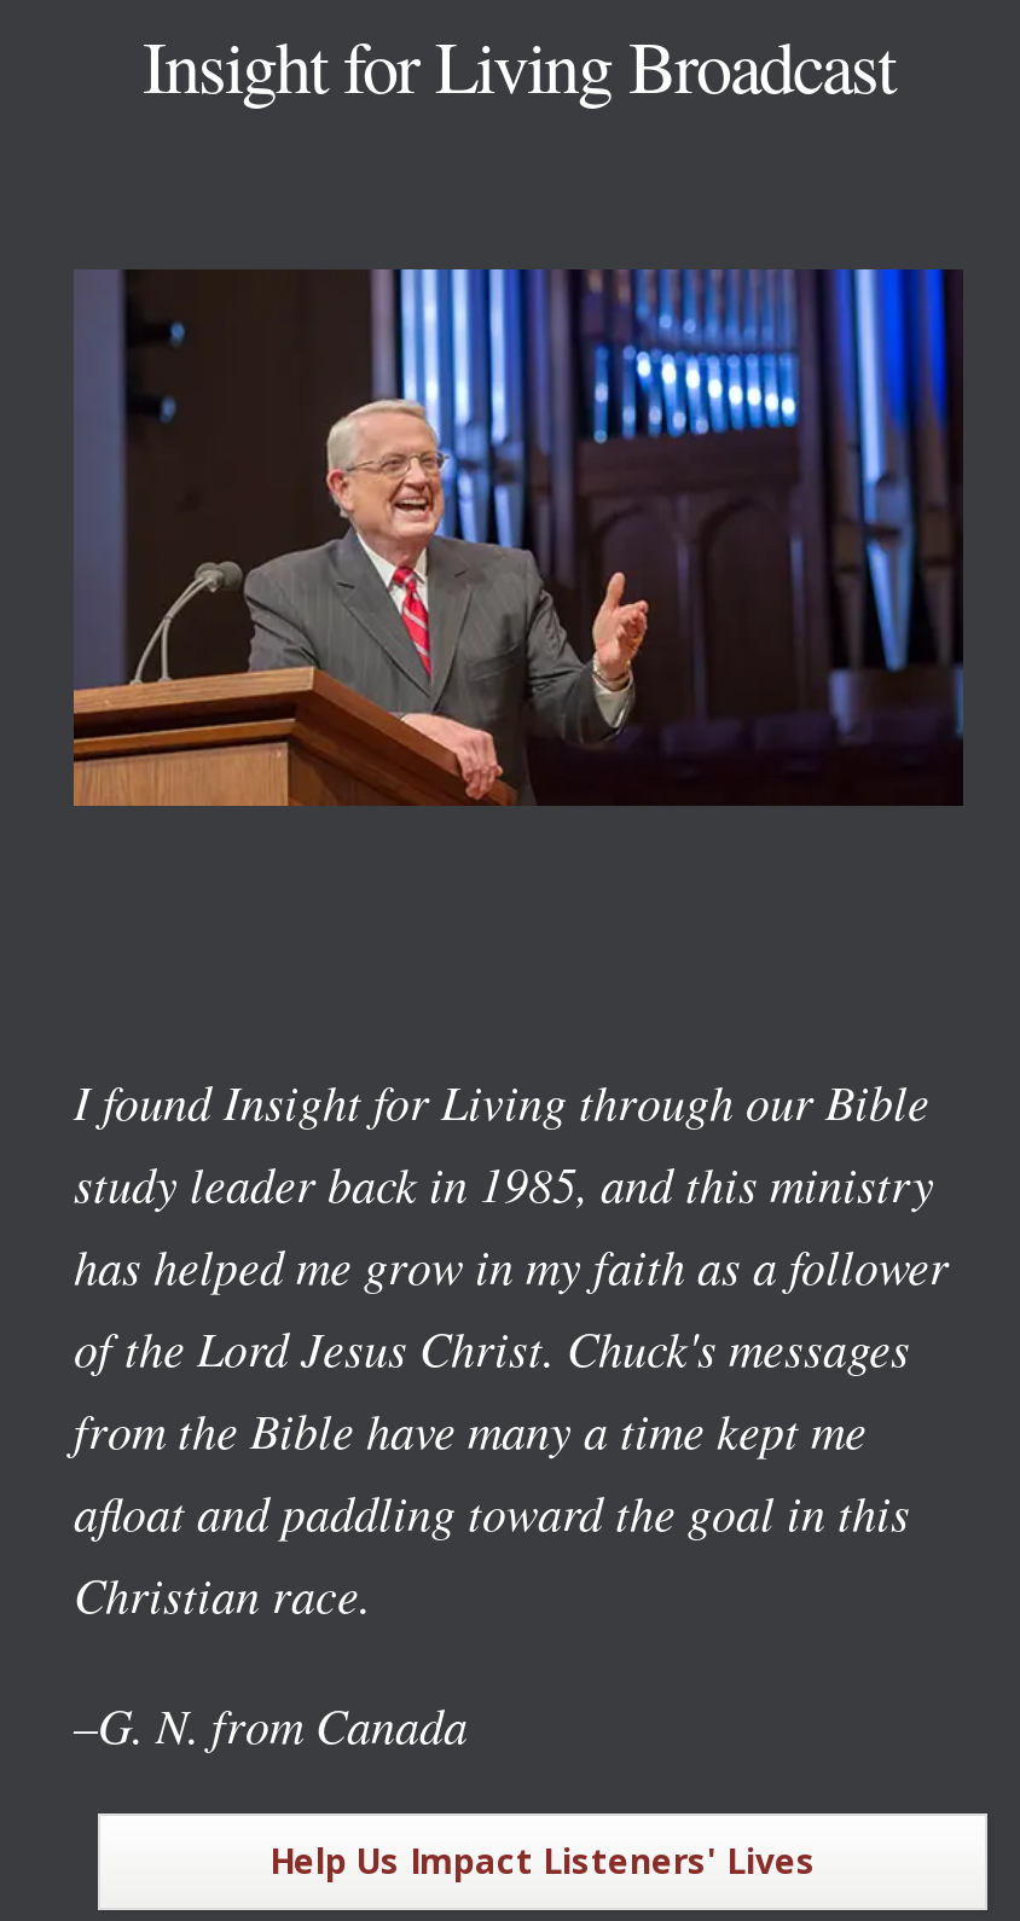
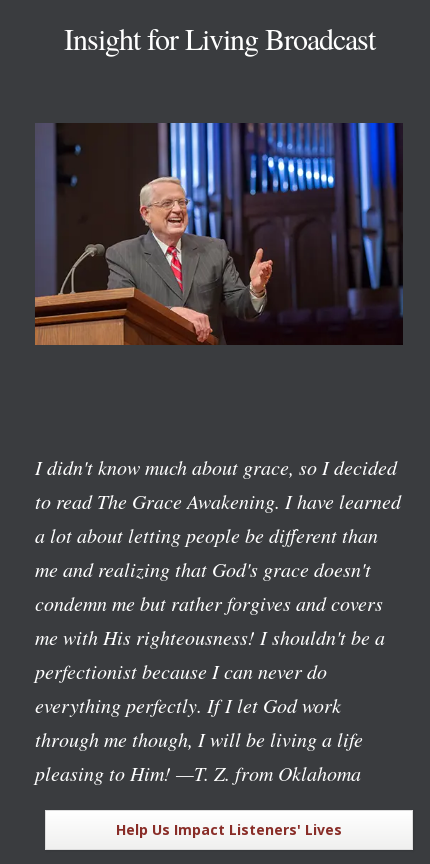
- I found Insight for Living through our Bible
- study leader back in 1985, and this ministry
- has helped me grow in my faith as a follower
- of the Lord Jesus Christ. Chuck's messages
- from the Bible have many a time kept me
- afloat and paddling toward the goal in this
- Christian race.
- –G. N. from Canada
+ I didn't know much about grace, so I decided
+ to read The Grace Awakening. I have learned
+ a lot about letting people be different than
+ me and realizing that God's grace doesn't
+ condemn me but rather forgives and covers
+ me with His righteousness! I shouldn't be a
+ perfectionist because I can never do
+ everything perfectly. If I let God work
+ through me though, I will be living a life
+ pleasing to Him! —T. Z. from Oklahoma
